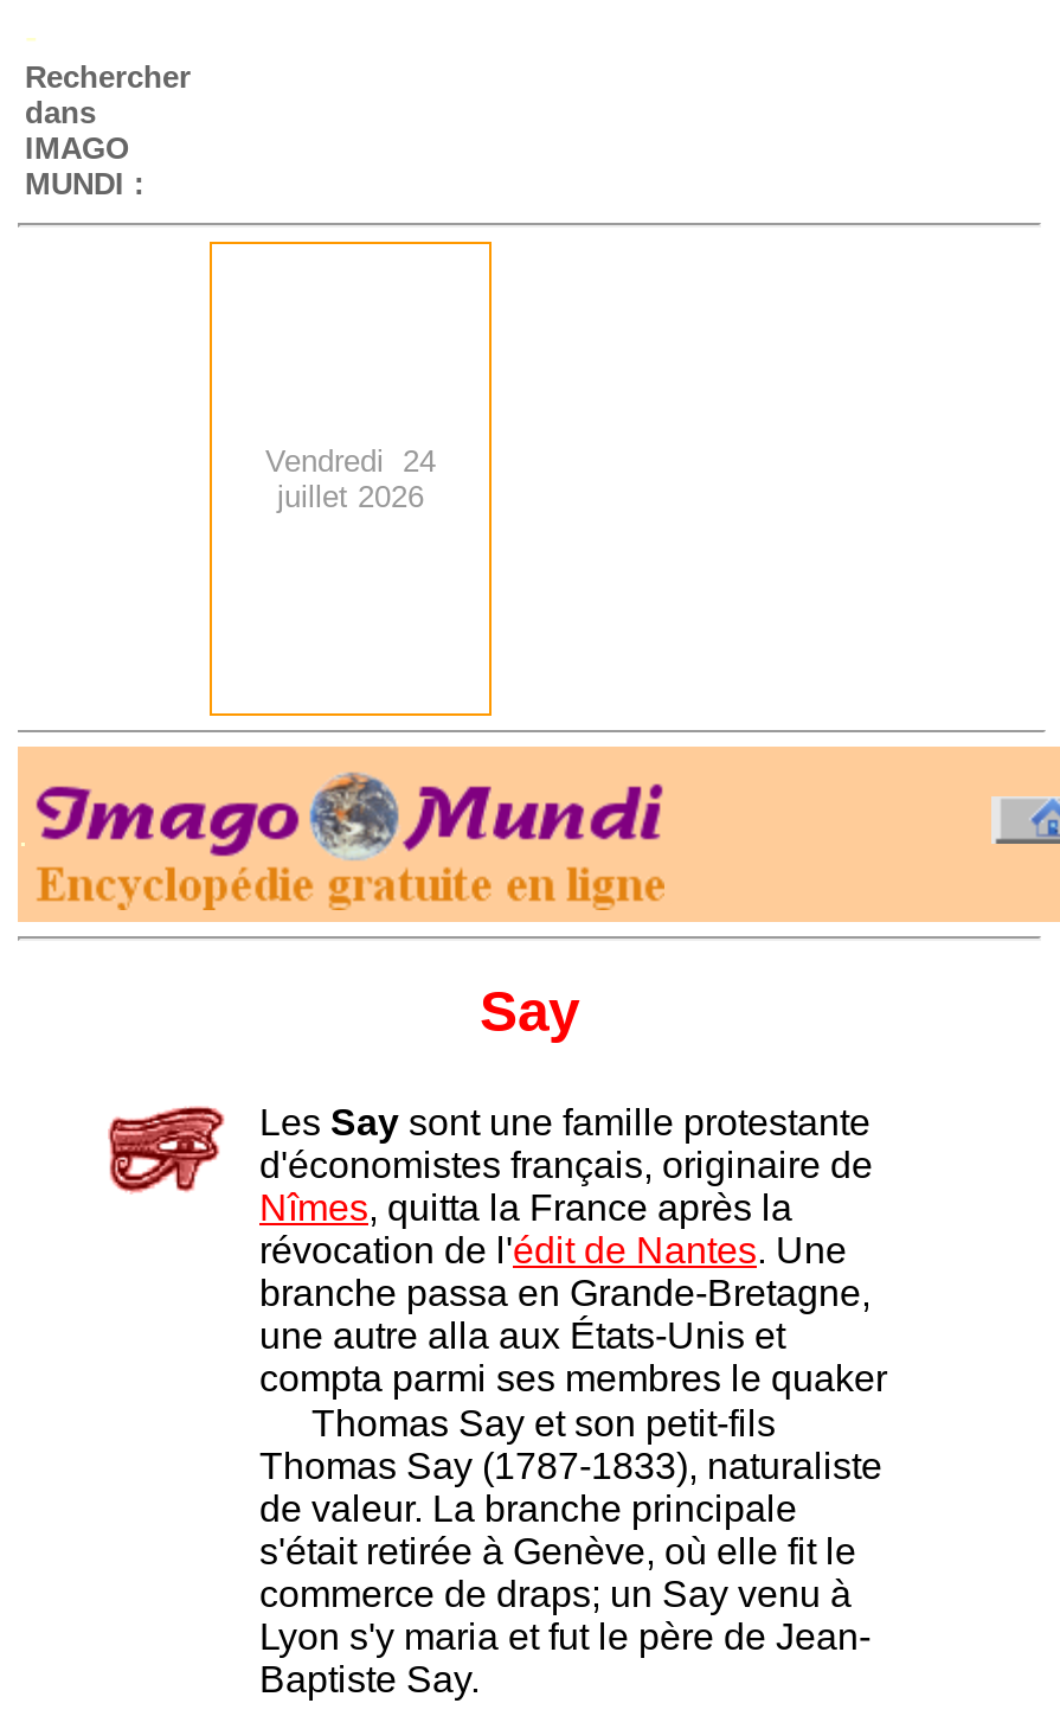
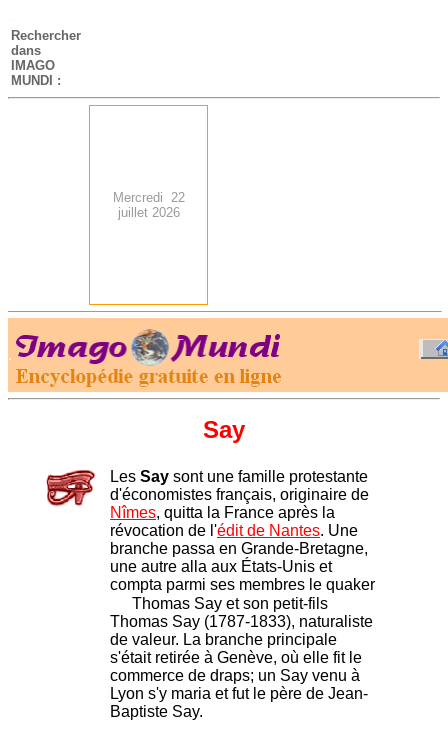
- Vendredi 24
+ Mercredi 22
